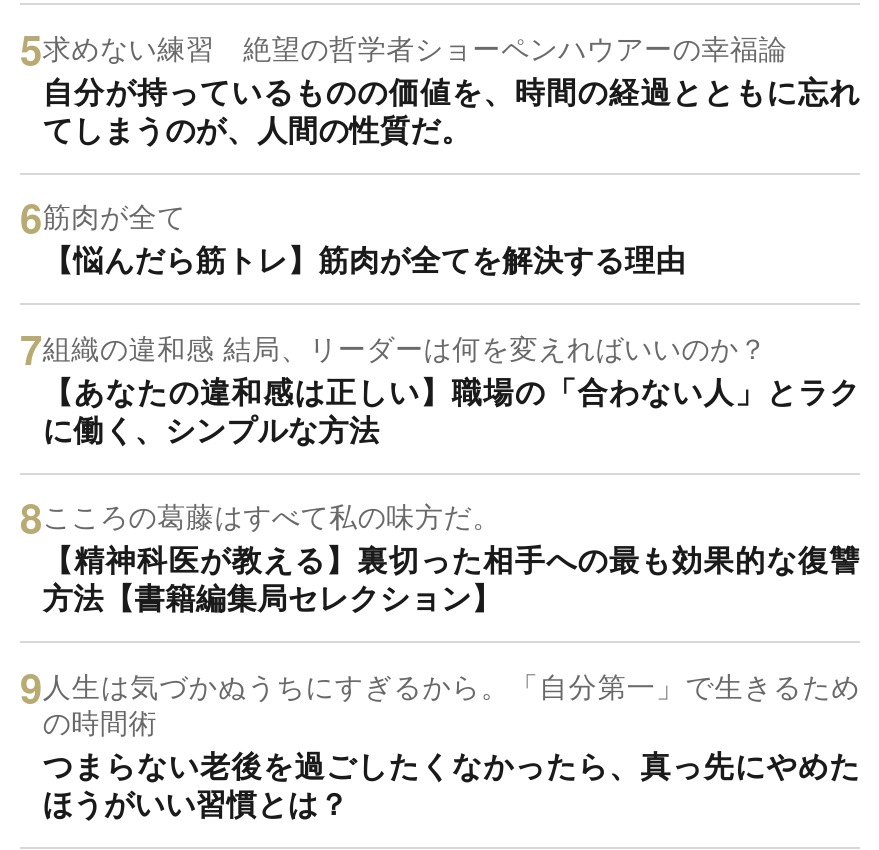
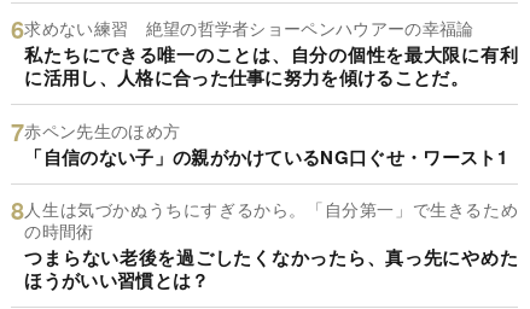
- 自分が持っているものの価値を、時間の経過とともに忘れ
- てしまうのが、人間の性質だ。
- 筋肉が全て
- 【悩んだら筋トレ】筋肉が全てを解決する理由
- 組織の違和感 結局、リーダーは何を変えればいいのか？
- 【あなたの違和感は正しい】職場の「合わない人」とラク
- に働く、シンプルな方法
- こころの葛藤はすべて私の味方だ。
- 【精神科医が教える】裏切った相手への最も効果的な復讐
- 方法【書籍編集局セレクション】
+ 私たちにできる唯一のことは、自分の個性を最大限に有利
+ に活用し、人格に合った仕事に努力を傾けることだ。
+ 赤ペン先生のほめ方
+ 「自信のない子」の親がかけているNG口ぐせ・ワースト1
